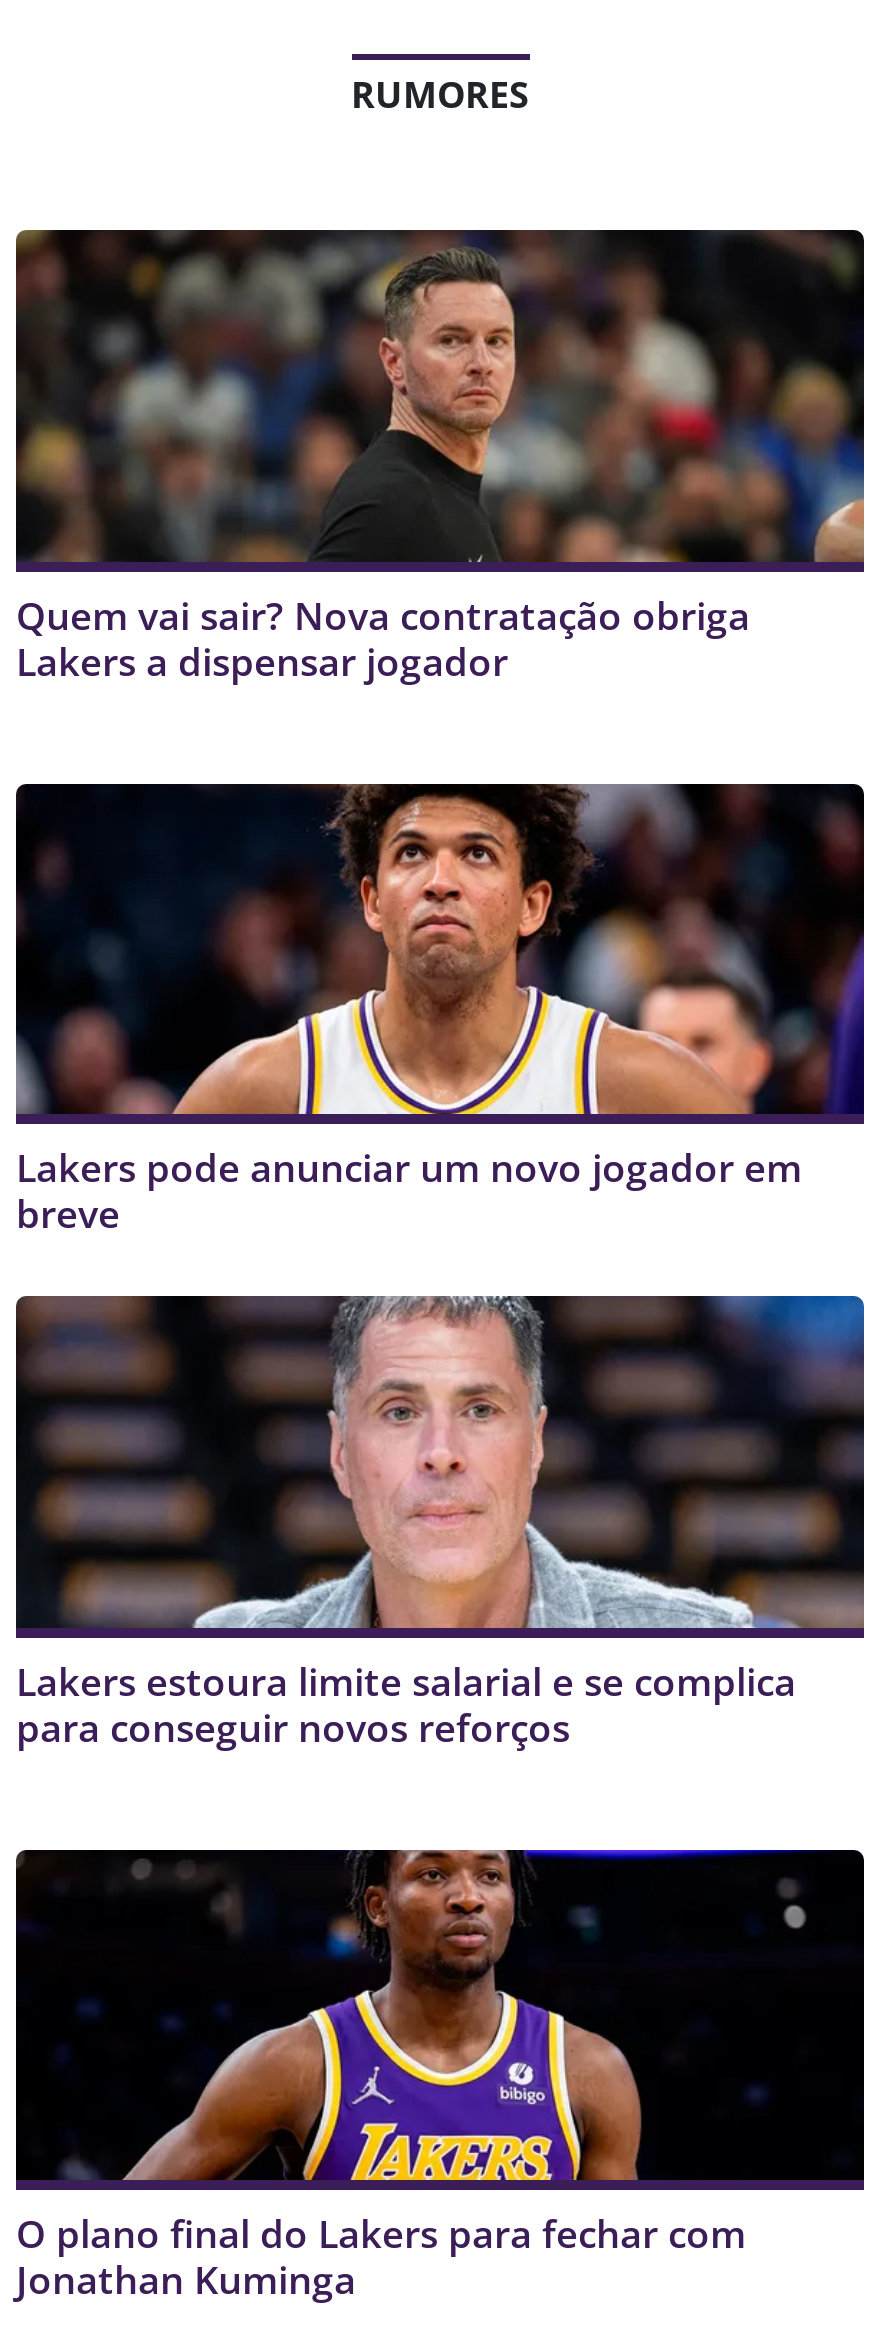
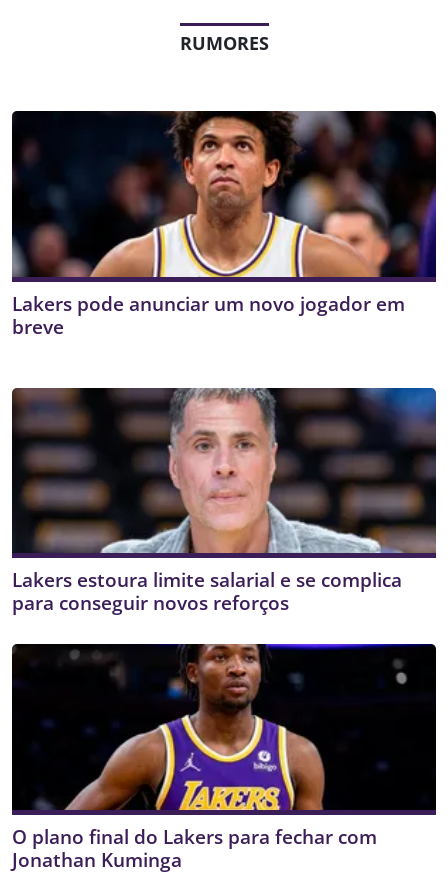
- [image]
- Quem vai sair? Nova contratação obriga
- Lakers a dispensar jogador
